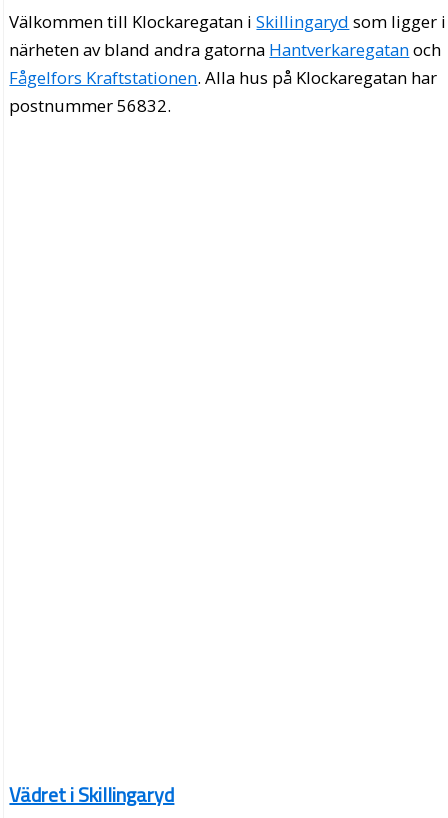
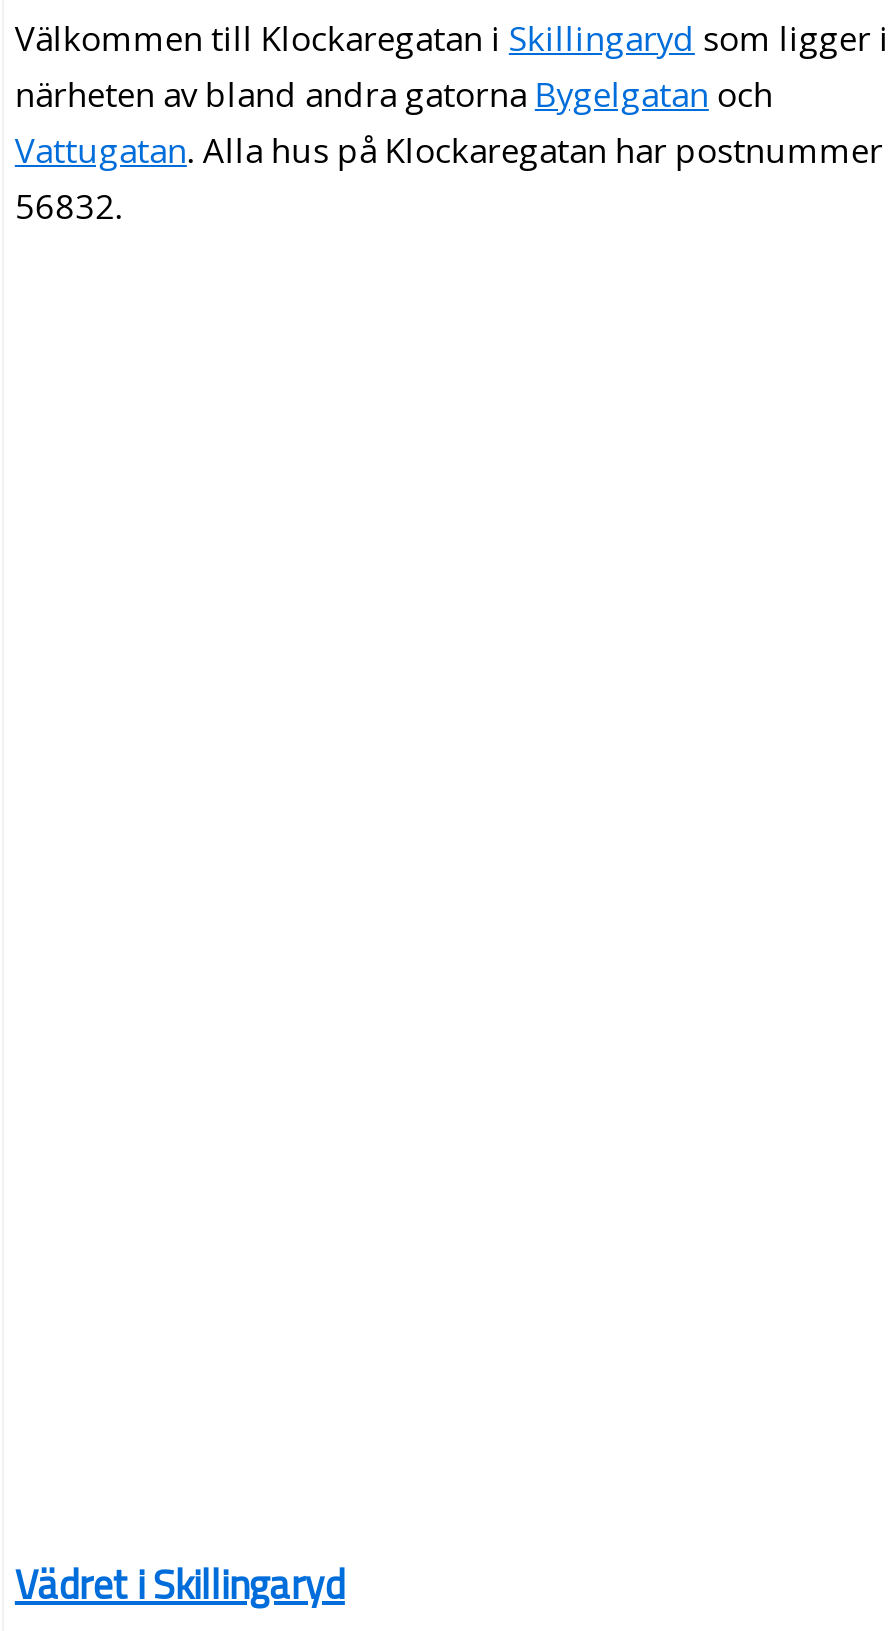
- närheten av bland andra gatorna Hantverkaregatan och
- Fågelfors Kraftstationen. Alla hus på Klockaregatan har
- postnummer 56832.
+ närheten av bland andra gatorna Bygelgatan och
+ Vattugatan. Alla hus på Klockaregatan har postnummer
+ 56832.
